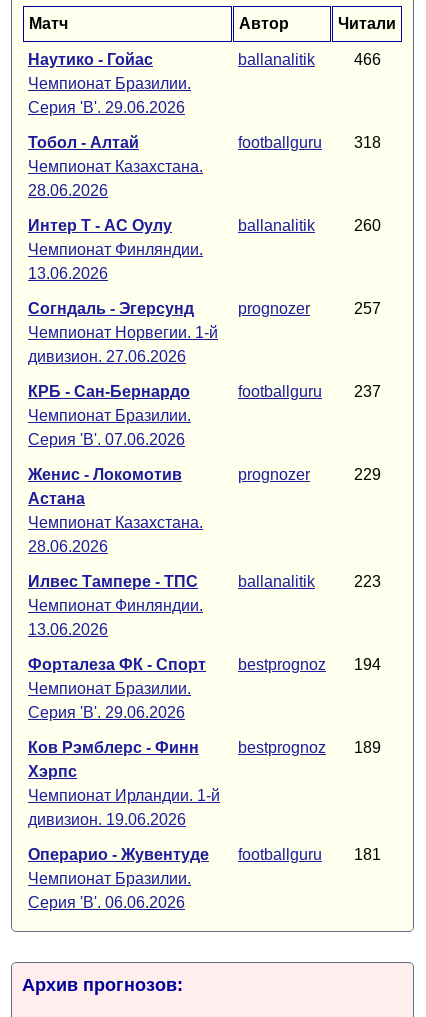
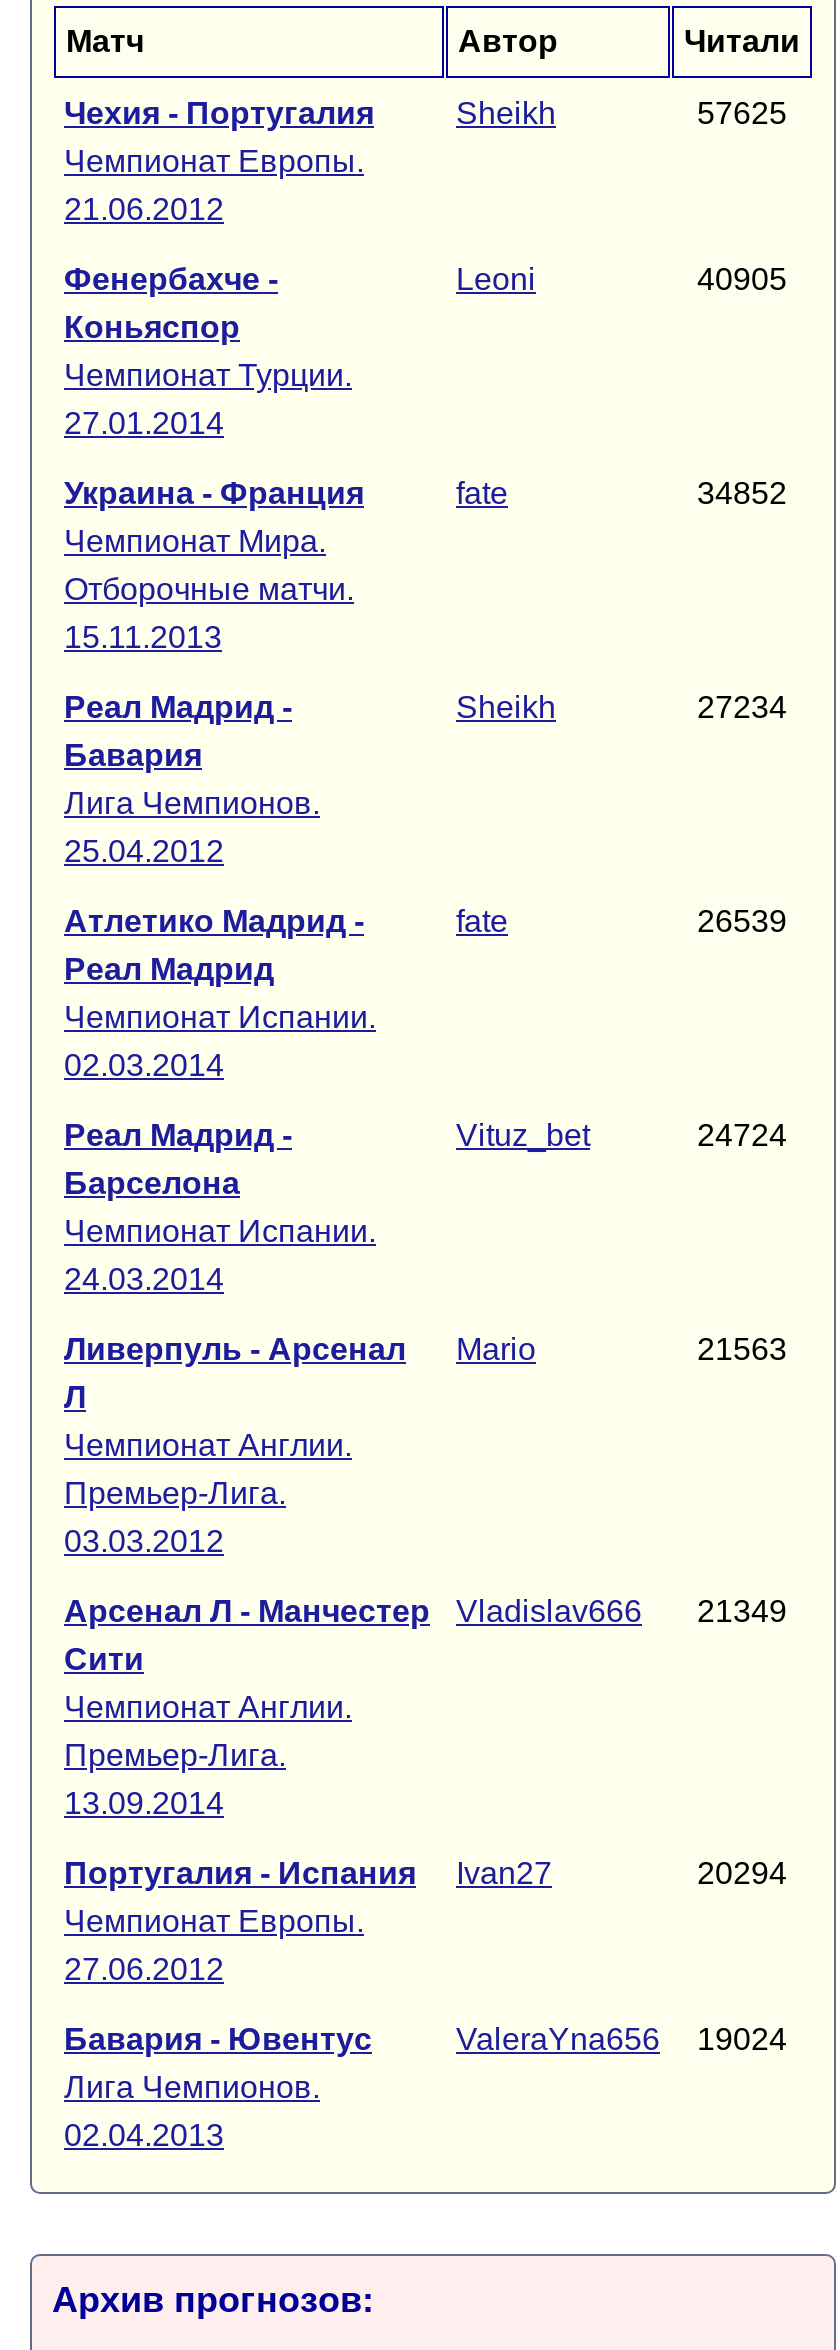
- Наутико - Гойас
- Чемпионат Бразилии.
- Серия 'B'. 29.06.2026
+ Чехия - Португалия
+ Чемпионат Европы.
+ 21.06.2012

- ballanalitik
- 466
+ Sheikh
+ 57625

- Тобол - Алтай
- Чемпионат Казахстана.
- 28.06.2026
+ Фенербахче -
+ Коньяспор
+ Чемпионат Турции.
+ 27.01.2014

- footballguru
- 318
+ Leoni
+ 40905

- Интер Т - АС Оулу
- Чемпионат Финляндии.
- 13.06.2026
+ Украина - Франция
+ Чемпионат Мира.
+ Отборочные матчи.
+ 15.11.2013

- ballanalitik
- 260
+ fate
+ 34852

- Согндаль - Эгерсунд
- Чемпионат Норвегии. 1-й
- дивизион. 27.06.2026
+ Реал Мадрид -
+ Бавария
+ Лига Чемпионов.
+ 25.04.2012

- prognozer
- 257
+ Sheikh
+ 27234

- КРБ - Сан-Бернардо
- Чемпионат Бразилии.
- Серия 'B'. 07.06.2026
+ Атлетико Мадрид -
+ Реал Мадрид
+ Чемпионат Испании.
+ 02.03.2014

- footballguru
- 237
+ fate
+ 26539

- Женис - Локомотив
- Астана
- Чемпионат Казахстана.
- 28.06.2026
+ Реал Мадрид -
+ Барселона
+ Чемпионат Испании.
+ 24.03.2014

- prognozer
- 229
+ Vituz_bet
+ 24724

- Илвес Тампере - ТПС
- Чемпионат Финляндии.
- 13.06.2026
+ Ливерпуль - Арсенал
+ Л
+ Чемпионат Англии.
+ Премьер-Лига.
+ 03.03.2012

- ballanalitik
- 223
+ Mario
+ 21563

- Форталеза ФК - Спорт
- Чемпионат Бразилии.
- Серия 'B'. 29.06.2026
+ Арсенал Л - Манчестер
+ Сити
+ Чемпионат Англии.
+ Премьер-Лига.
+ 13.09.2014

- bestprognoz
- 194
+ Vladislav666
+ 21349

- Ков Рэмблерс - Финн
- Хэрпс
- Чемпионат Ирландии. 1-й
- дивизион. 19.06.2026
+ Португалия - Испания
+ Чемпионат Европы.
+ 27.06.2012

- bestprognoz
- 189
+ Ivan27
+ 20294

- Операрио - Жувентуде
- Чемпионат Бразилии.
- Серия 'B'. 06.06.2026
+ Бавария - Ювентус
+ Лига Чемпионов.
+ 02.04.2013

- footballguru
- 181
+ ValeraYna656
+ 19024
